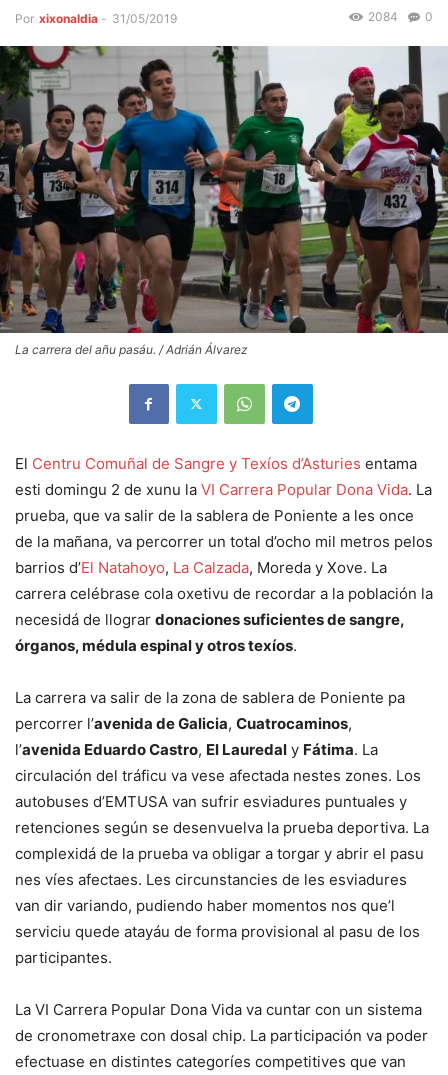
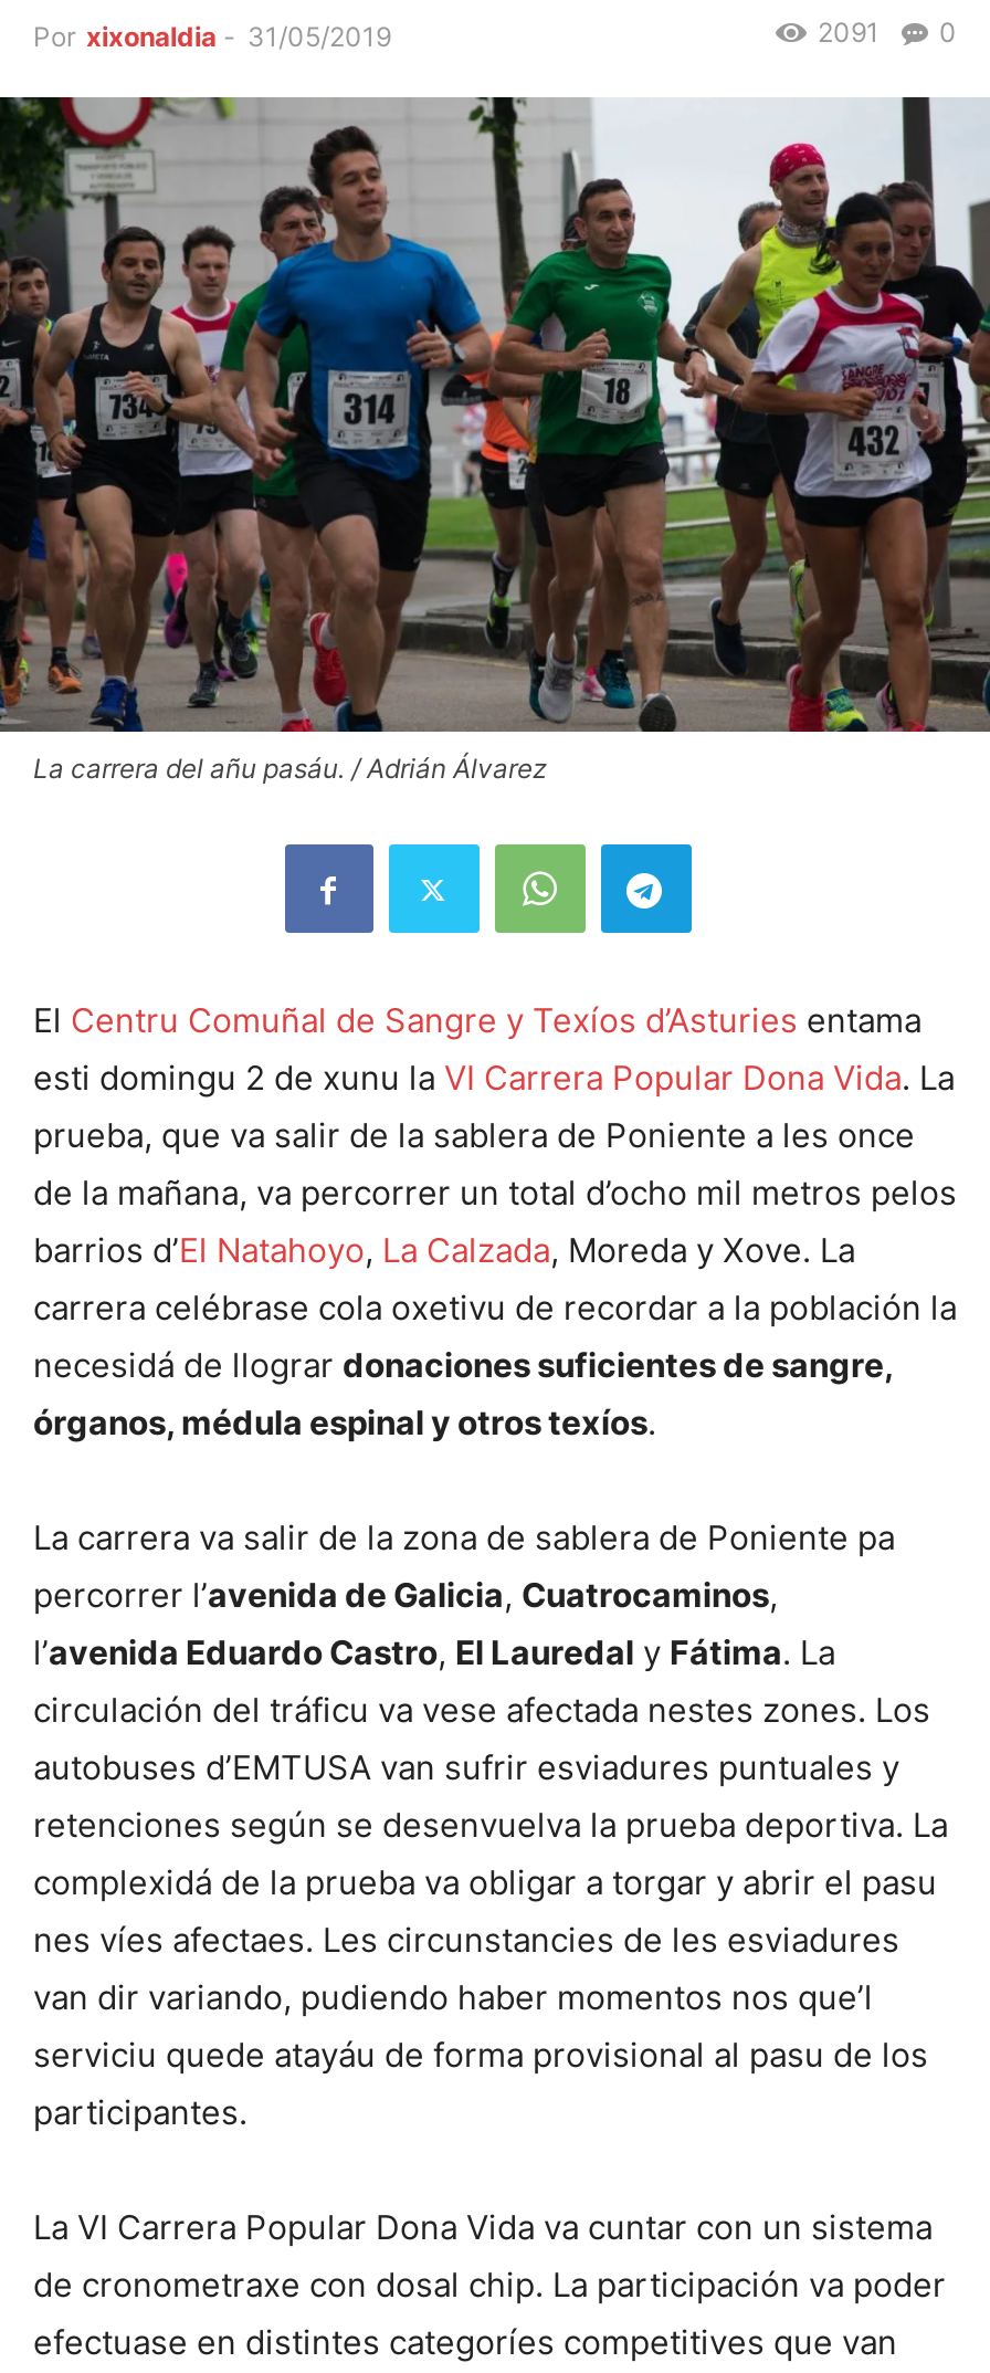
- 2084 0
+ 2091 0
